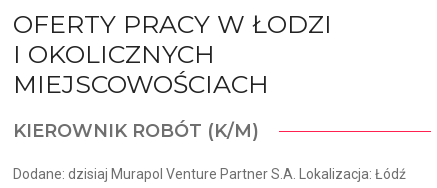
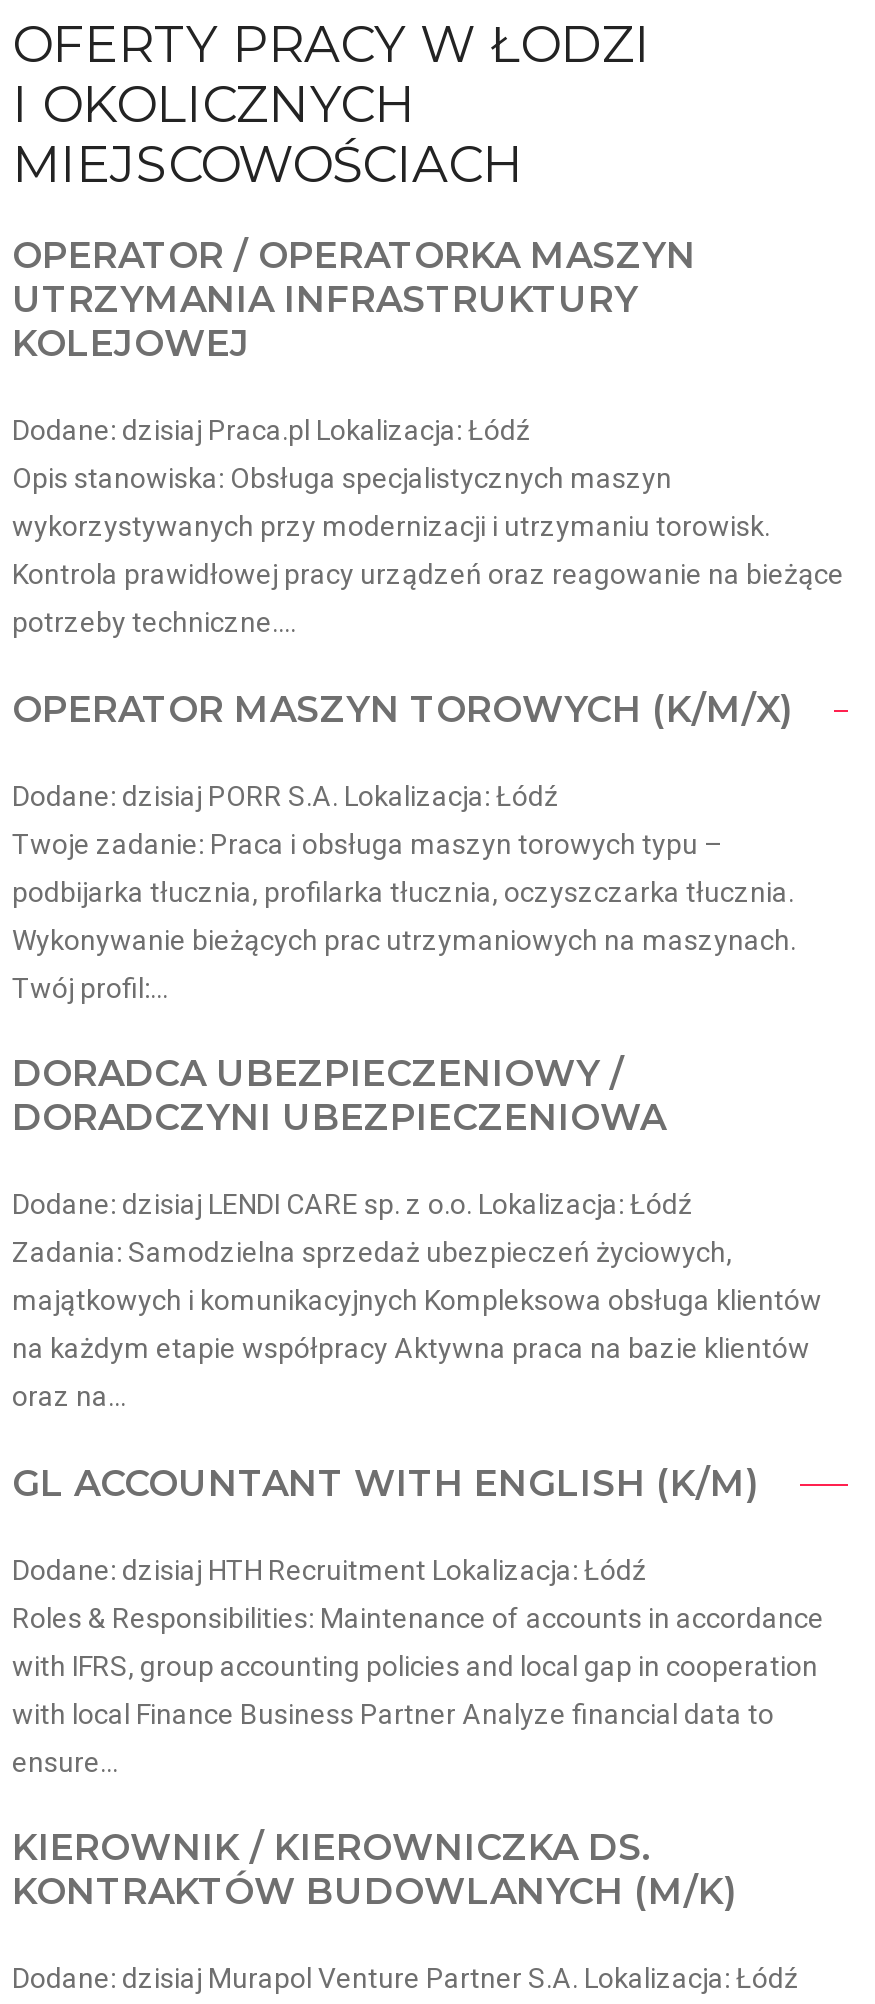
- KIEROWNIK ROBÓT (K/M)
+ OPERATOR / OPERATORKA MASZYN
+ UTRZYMANIA INFRASTRUKTURY
+ KOLEJOWEJ
+ Dodane: dzisiaj Praca.pl Lokalizacja: Łódź
+ Opis stanowiska: Obsługa specjalistycznych maszyn
+ wykorzystywanych przy modernizacji i utrzymaniu torowisk.
+ Kontrola prawidłowej pracy urządzeń oraz reagowanie na bieżące
+ potrzeby techniczne....
+ OPERATOR MASZYN TOROWYCH (K/M/X)
+ Dodane: dzisiaj PORR S.A. Lokalizacja: Łódź
+ Twoje zadanie: Praca i obsługa maszyn torowych typu –
+ podbijarka tłucznia, profilarka tłucznia, oczyszczarka tłucznia.
+ Wykonywanie bieżących prac utrzymaniowych na maszynach.
+ Twój profil:...
+ DORADCA UBEZPIECZENIOWY /
+ DORADCZYNI UBEZPIECZENIOWA
+ Dodane: dzisiaj LENDI CARE sp. z o.o. Lokalizacja: Łódź
+ Zadania: Samodzielna sprzedaż ubezpieczeń życiowych,
+ majątkowych i komunikacyjnych Kompleksowa obsługa klientów
+ na każdym etapie współpracy Aktywna praca na bazie klientów
+ oraz na...
+ GL ACCOUNTANT WITH ENGLISH (K/M)
+ Dodane: dzisiaj HTH Recruitment Lokalizacja: Łódź
+ Roles & Responsibilities: Maintenance of accounts in accordance
+ with IFRS, group accounting policies and local gap in cooperation
+ with local Finance Business Partner Analyze financial data to
+ ensure...
+ KIEROWNIK / KIEROWNICZKA DS.
+ KONTRAKTÓW BUDOWLANYCH (M/K)
